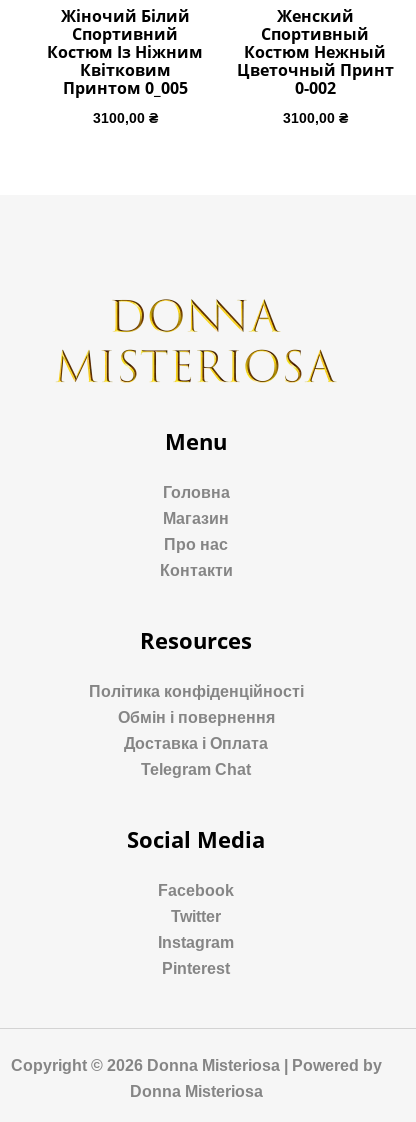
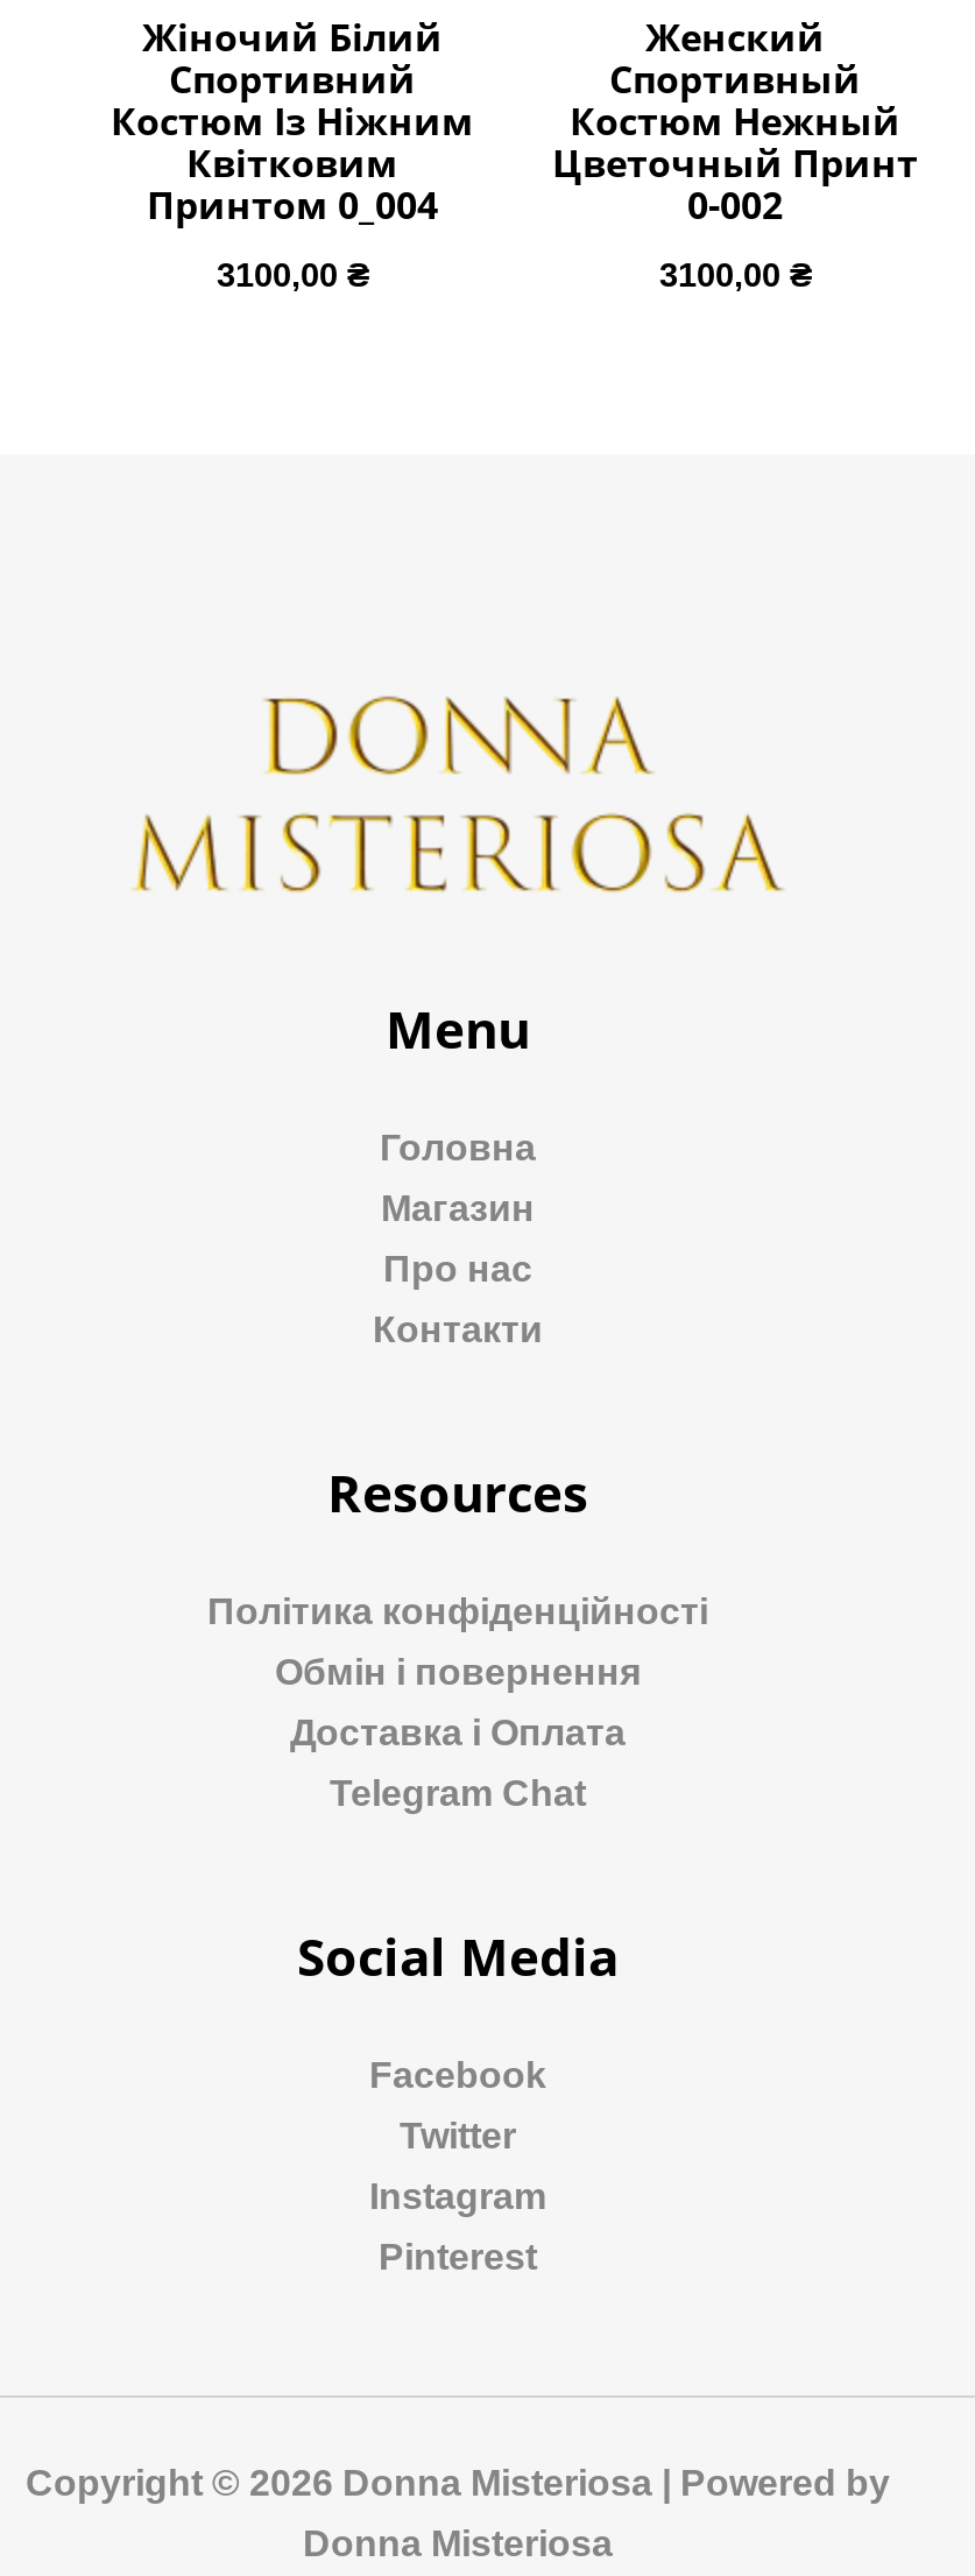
- Принтом 0_005
+ Принтом 0_004
